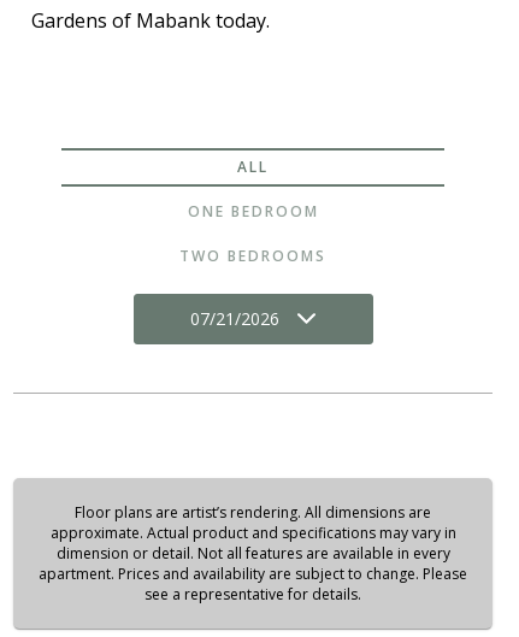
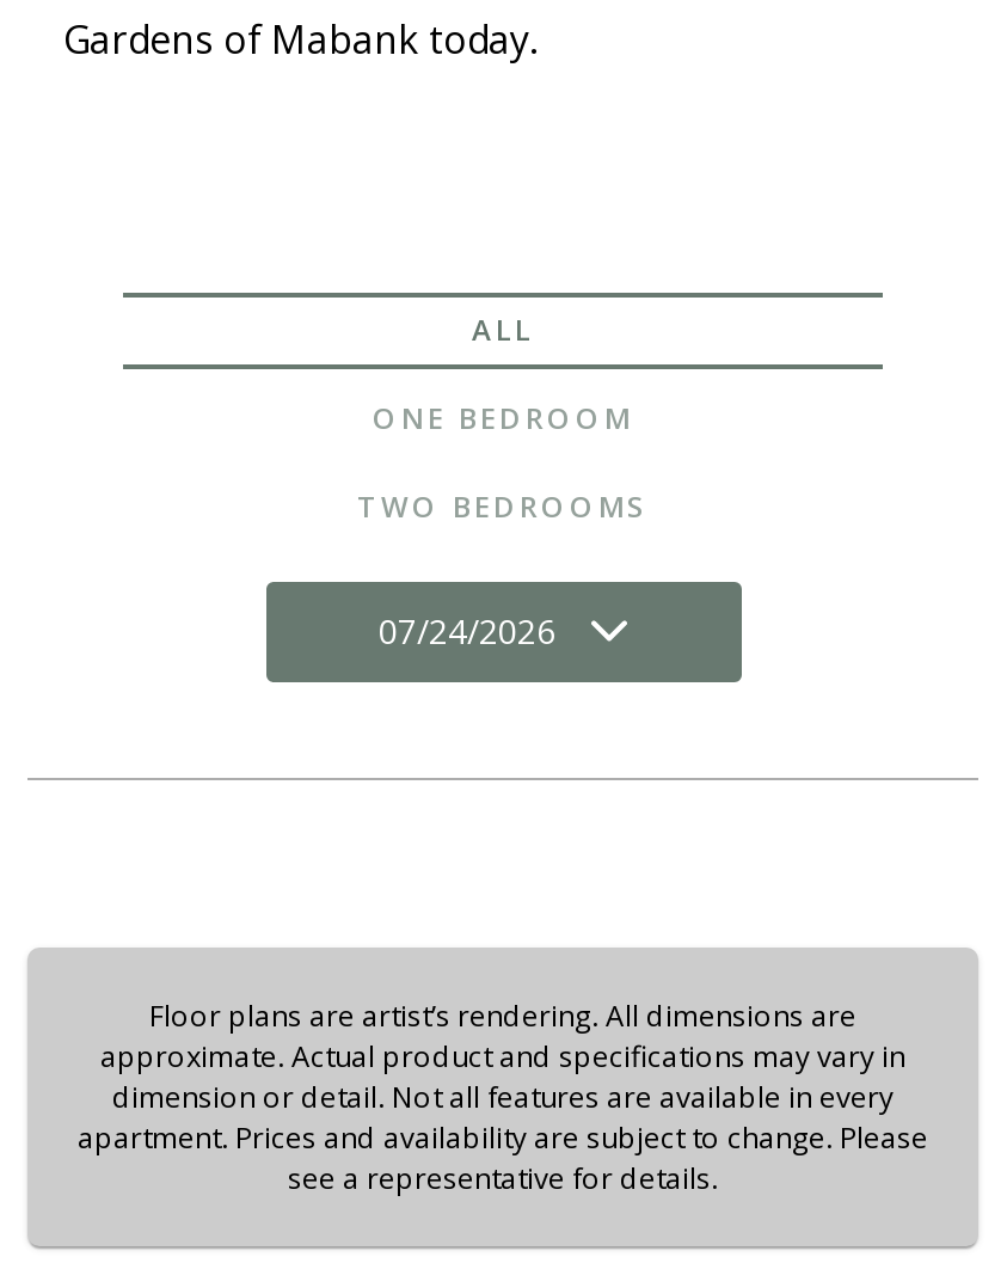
- 07/21/2026
+ 07/24/2026
